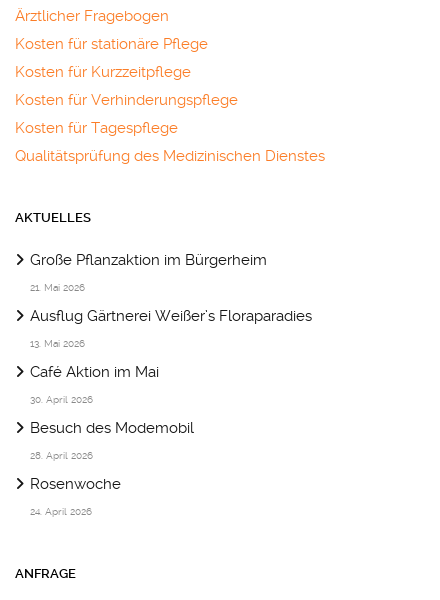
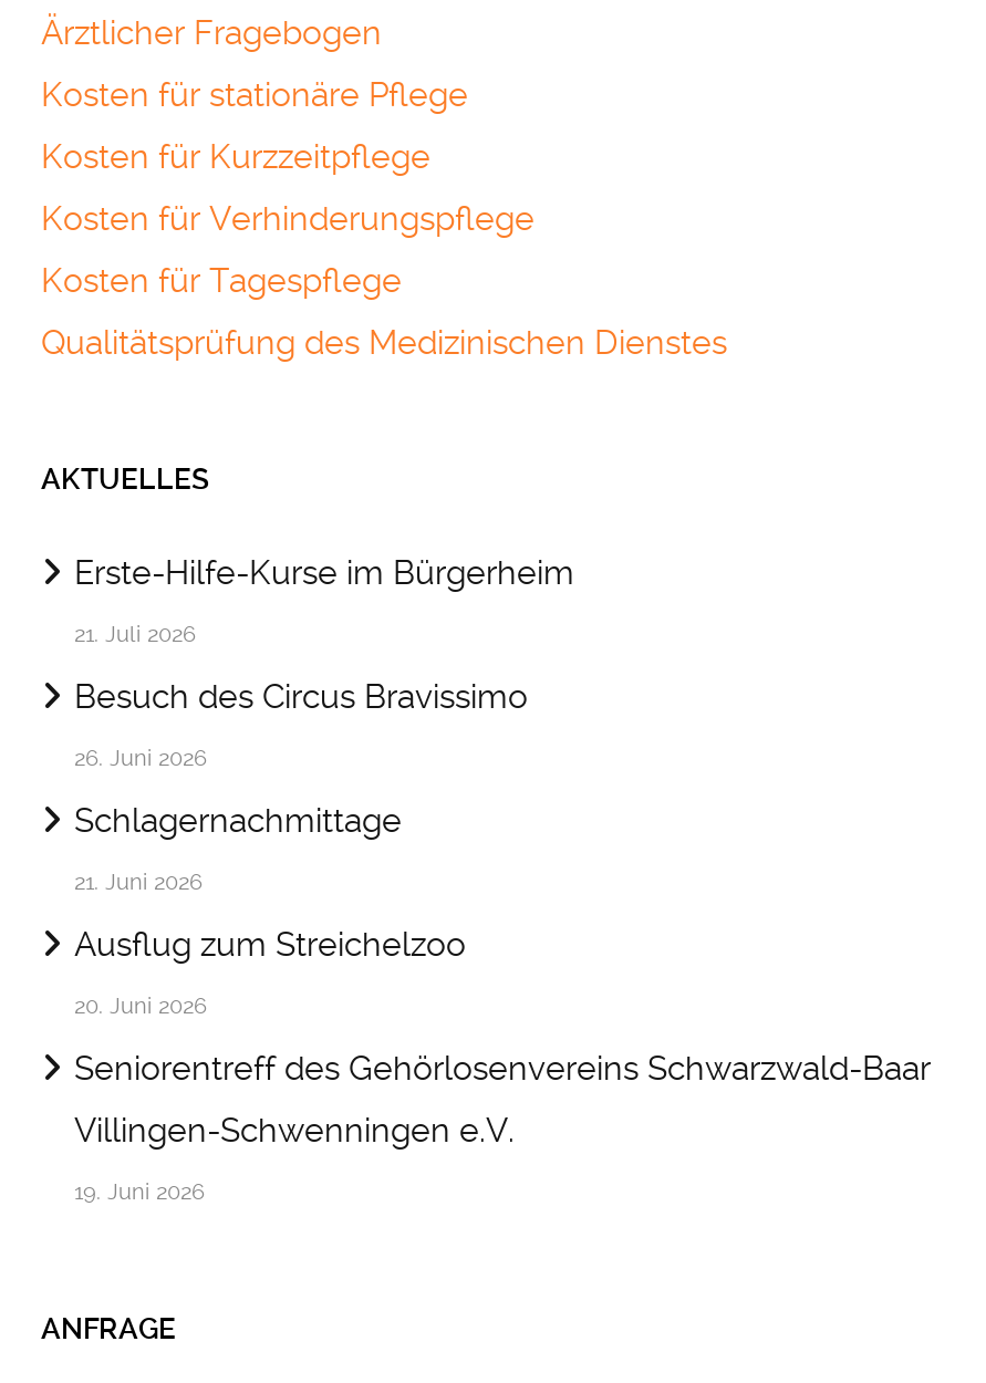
- Große Pflanzaktion im Bürgerheim
- 21. Mai 2026
- Ausflug Gärtnerei Weißer’s Floraparadies
- 13. Mai 2026
- Café Aktion im Mai
- 30. April 2026
- Besuch des Modemobil
- 28. April 2026
- Rosenwoche
- 24. April 2026
+ Erste-Hilfe-Kurse im Bürgerheim
+ 21. Juli 2026
+ Besuch des Circus Bravissimo
+ 26. Juni 2026
+ Schlagernachmittage
+ 21. Juni 2026
+ Ausflug zum Streichelzoo
+ 20. Juni 2026
+ Seniorentreff des Gehörlosenvereins Schwarzwald-Baar
+ Villingen-Schwenningen e.V.
+ 19. Juni 2026
